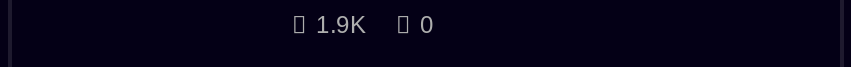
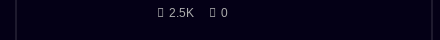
- 1.9K 0
+ 2.5K 0
